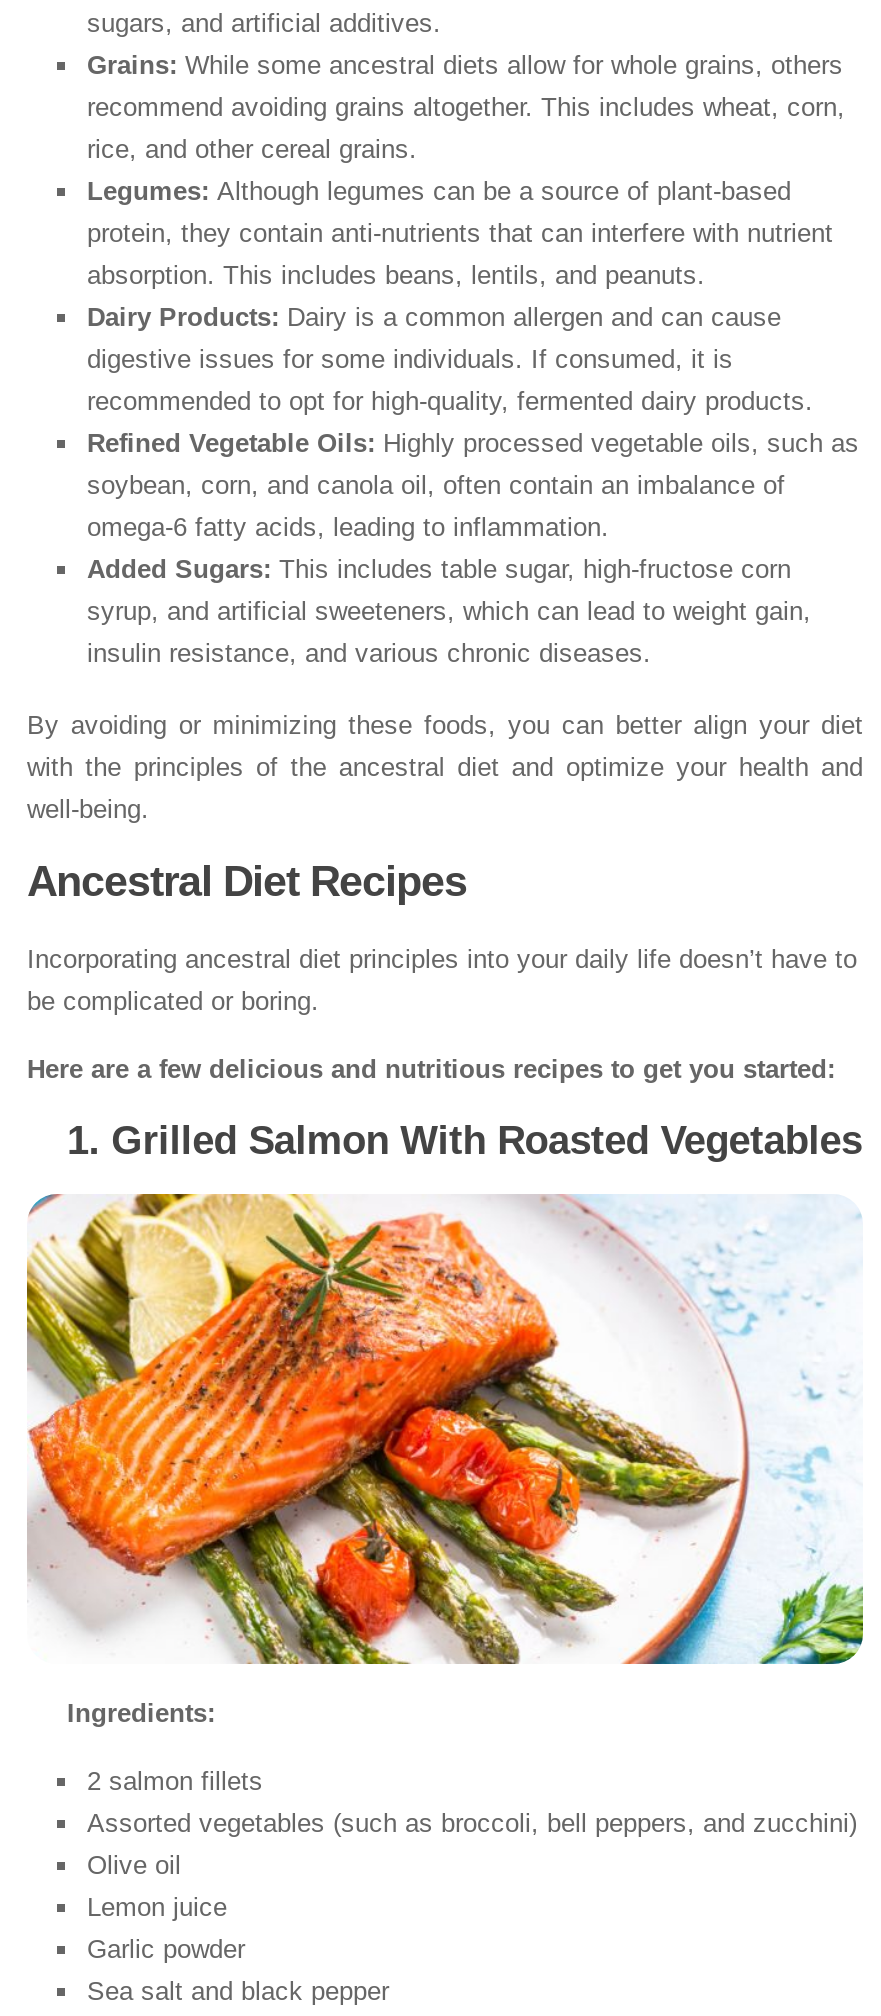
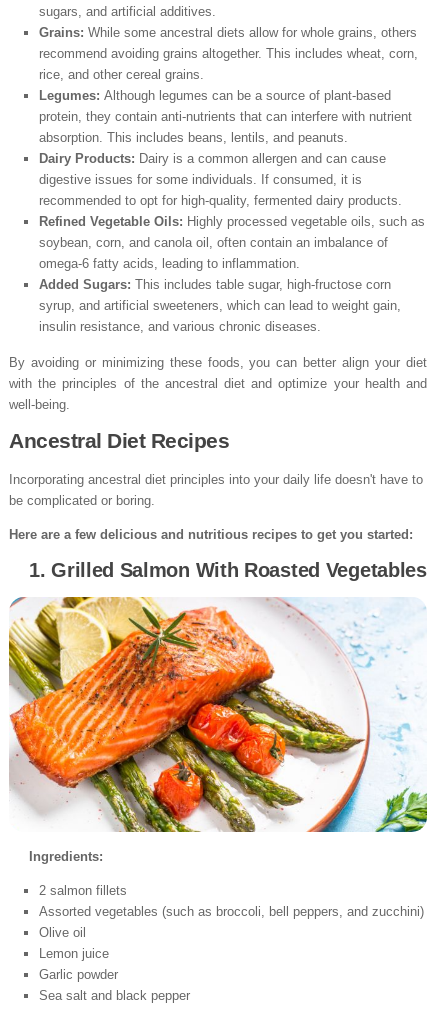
- Incorporating ancestral diet principles into your daily life doesn’t have to
+ Incorporating ancestral diet principles into your daily life doesn't have to
